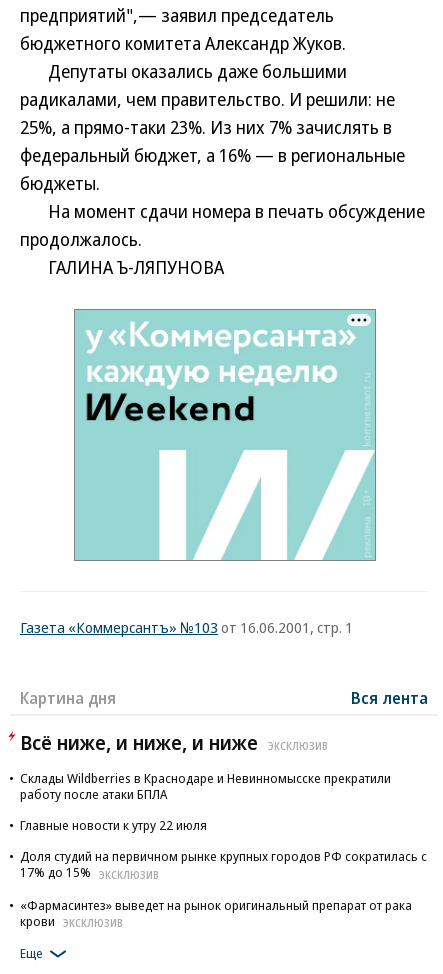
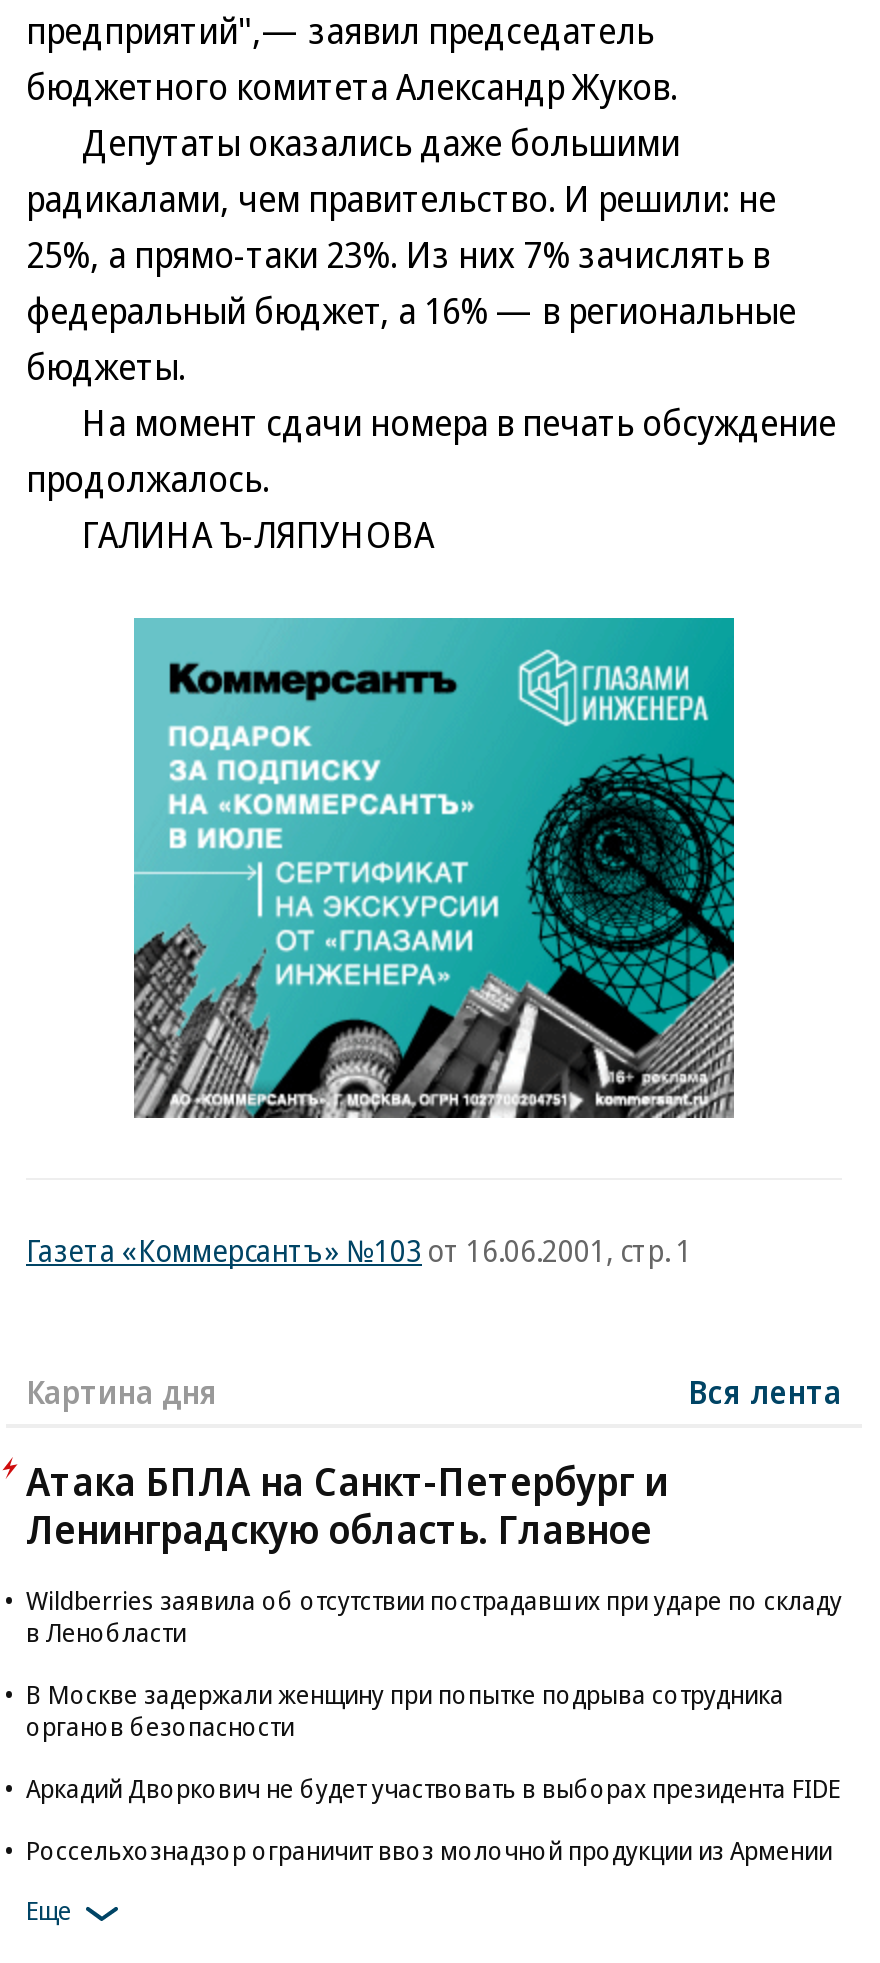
- [image]
+ [image]

- Всё ниже, и ниже, и ниже
- ЭКСКЛЮЗИВ
+ Атака БПЛА на Санкт-Петербург и
+ Ленинградскую область. Главное

- Склады Wildberries в Краснодаре и Невинномысске прекратили
- работу после атаки БПЛА
+ Wildberries заявила об отсутствии пострадавших при ударе по складу
+ в Ленобласти

- Главные новости к утру 22 июля
+ В Москве задержали женщину при попытке подрыва сотрудника
+ органов безопасности

- Доля студий на первичном рынке крупных городов РФ сократилась с
- 17% до 15% ЭКСКЛЮЗИВ
+ Аркадий Дворкович не будет участвовать в выборах президента FIDE

- «Фармасинтез» выведет на рынок оригинальный препарат от рака
- крови ЭКСКЛЮЗИВ
+ Россельхознадзор ограничит ввоз молочной продукции из Армении
